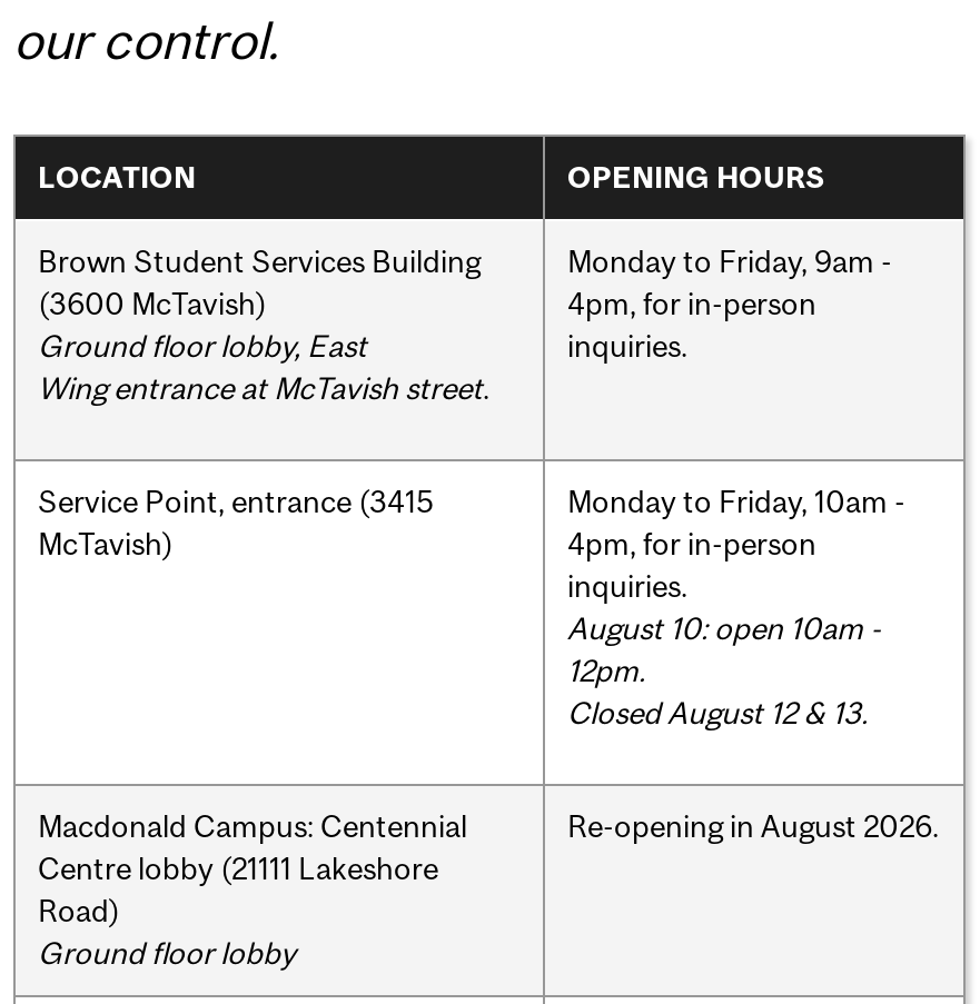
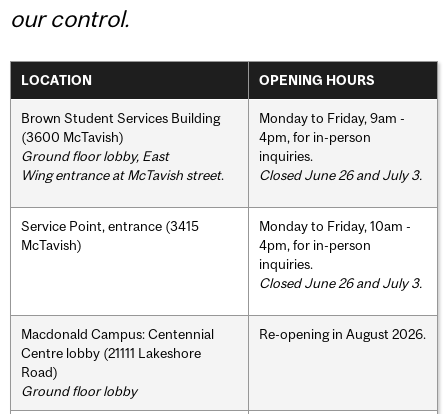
+ Closed June 26 and July 3.

- August 10: open 10am -
- 12pm.
- Closed August 12 & 13.
+ Closed June 26 and July 3.
